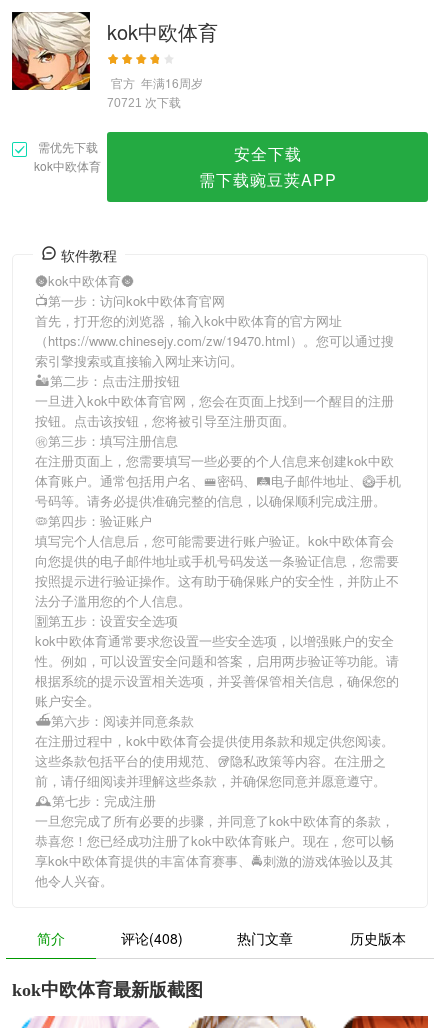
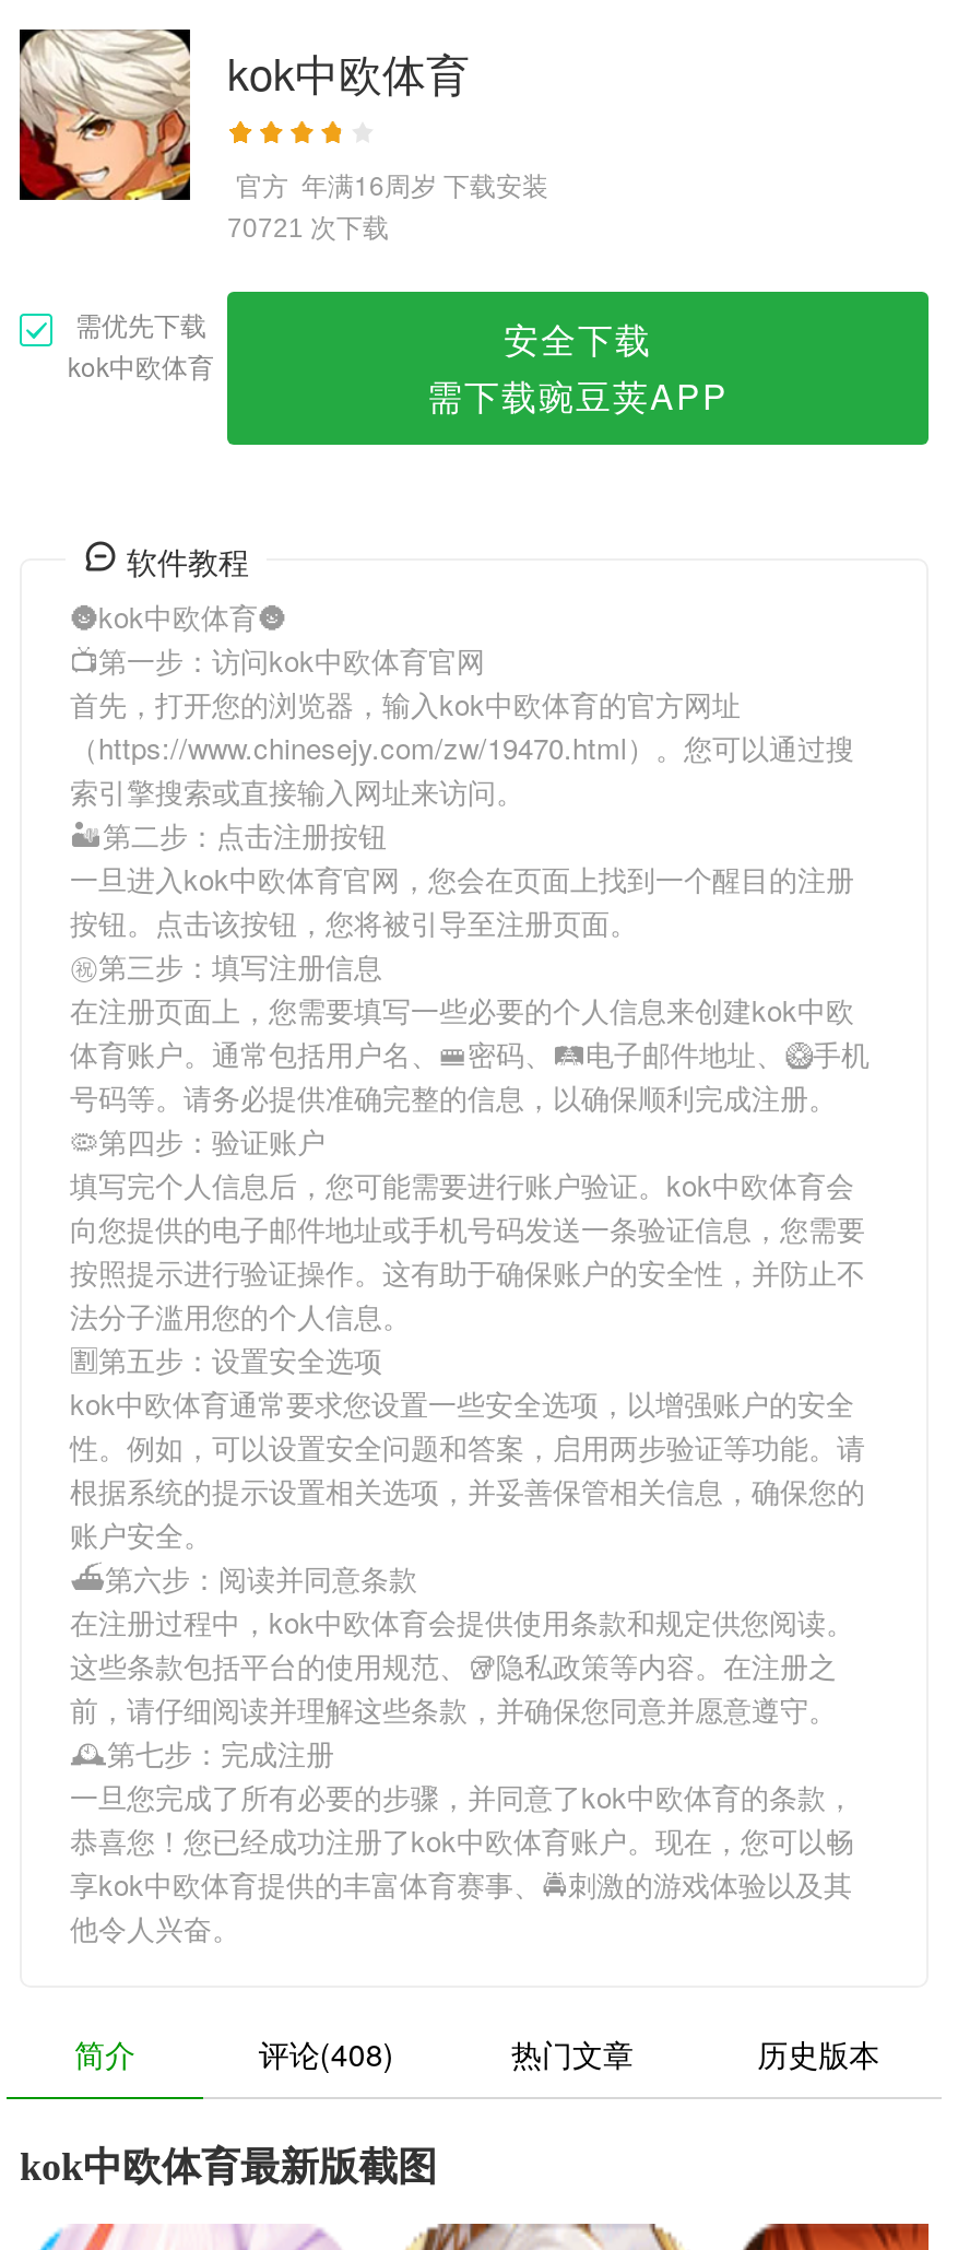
- 官方年满16周岁
+ 官方年满16周岁 下载安装
